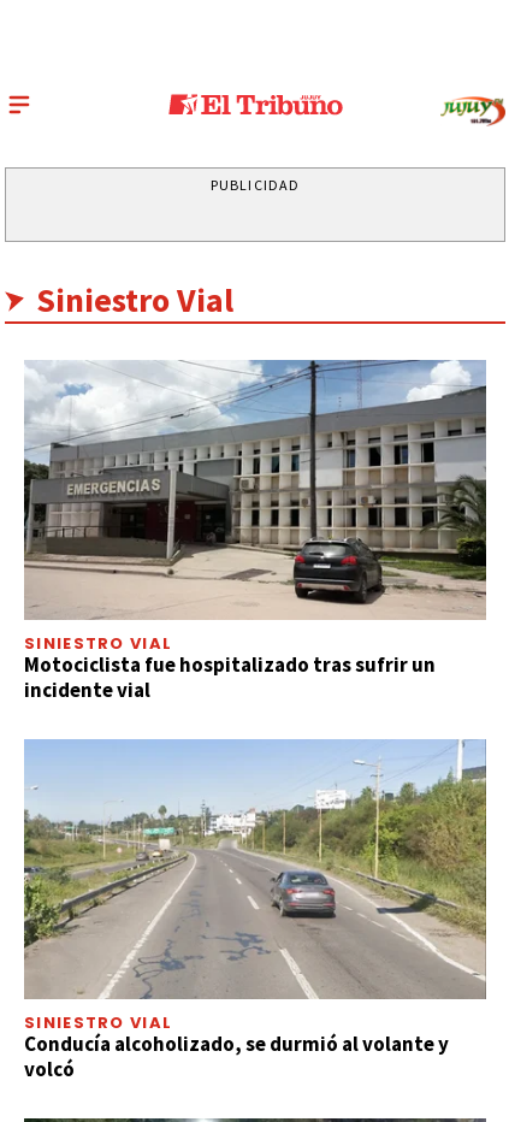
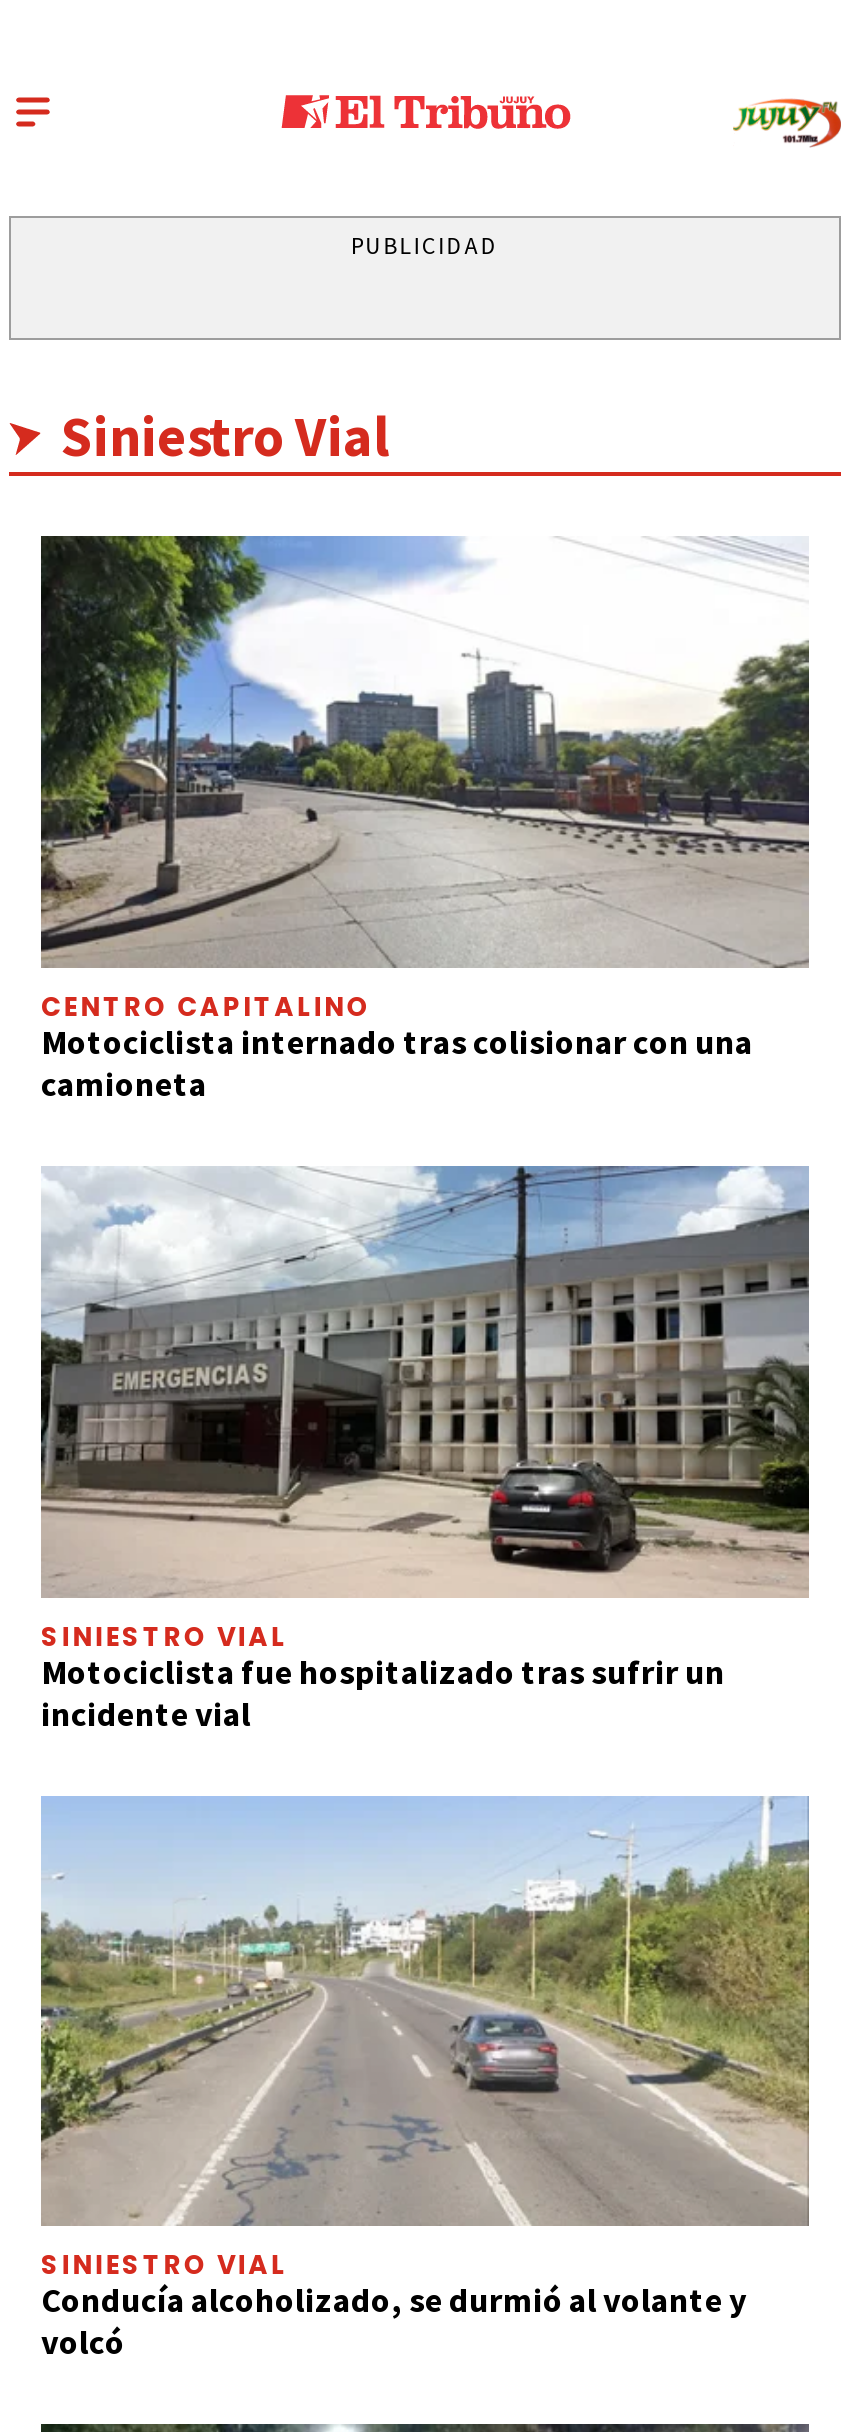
+ [image]
+ CENTRO CAPITALINO
+ Motociclista internado tras colisionar con una
+ camioneta
